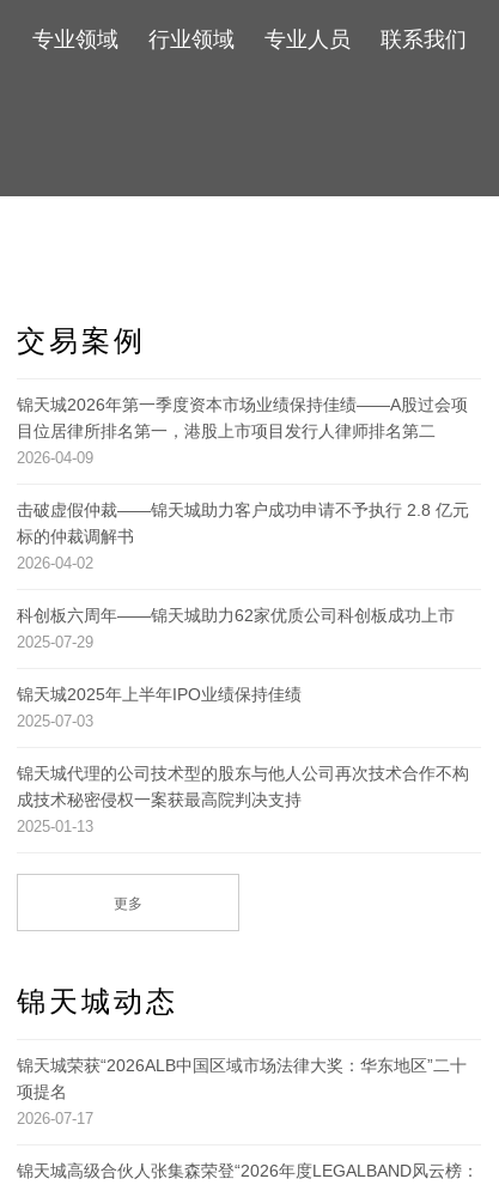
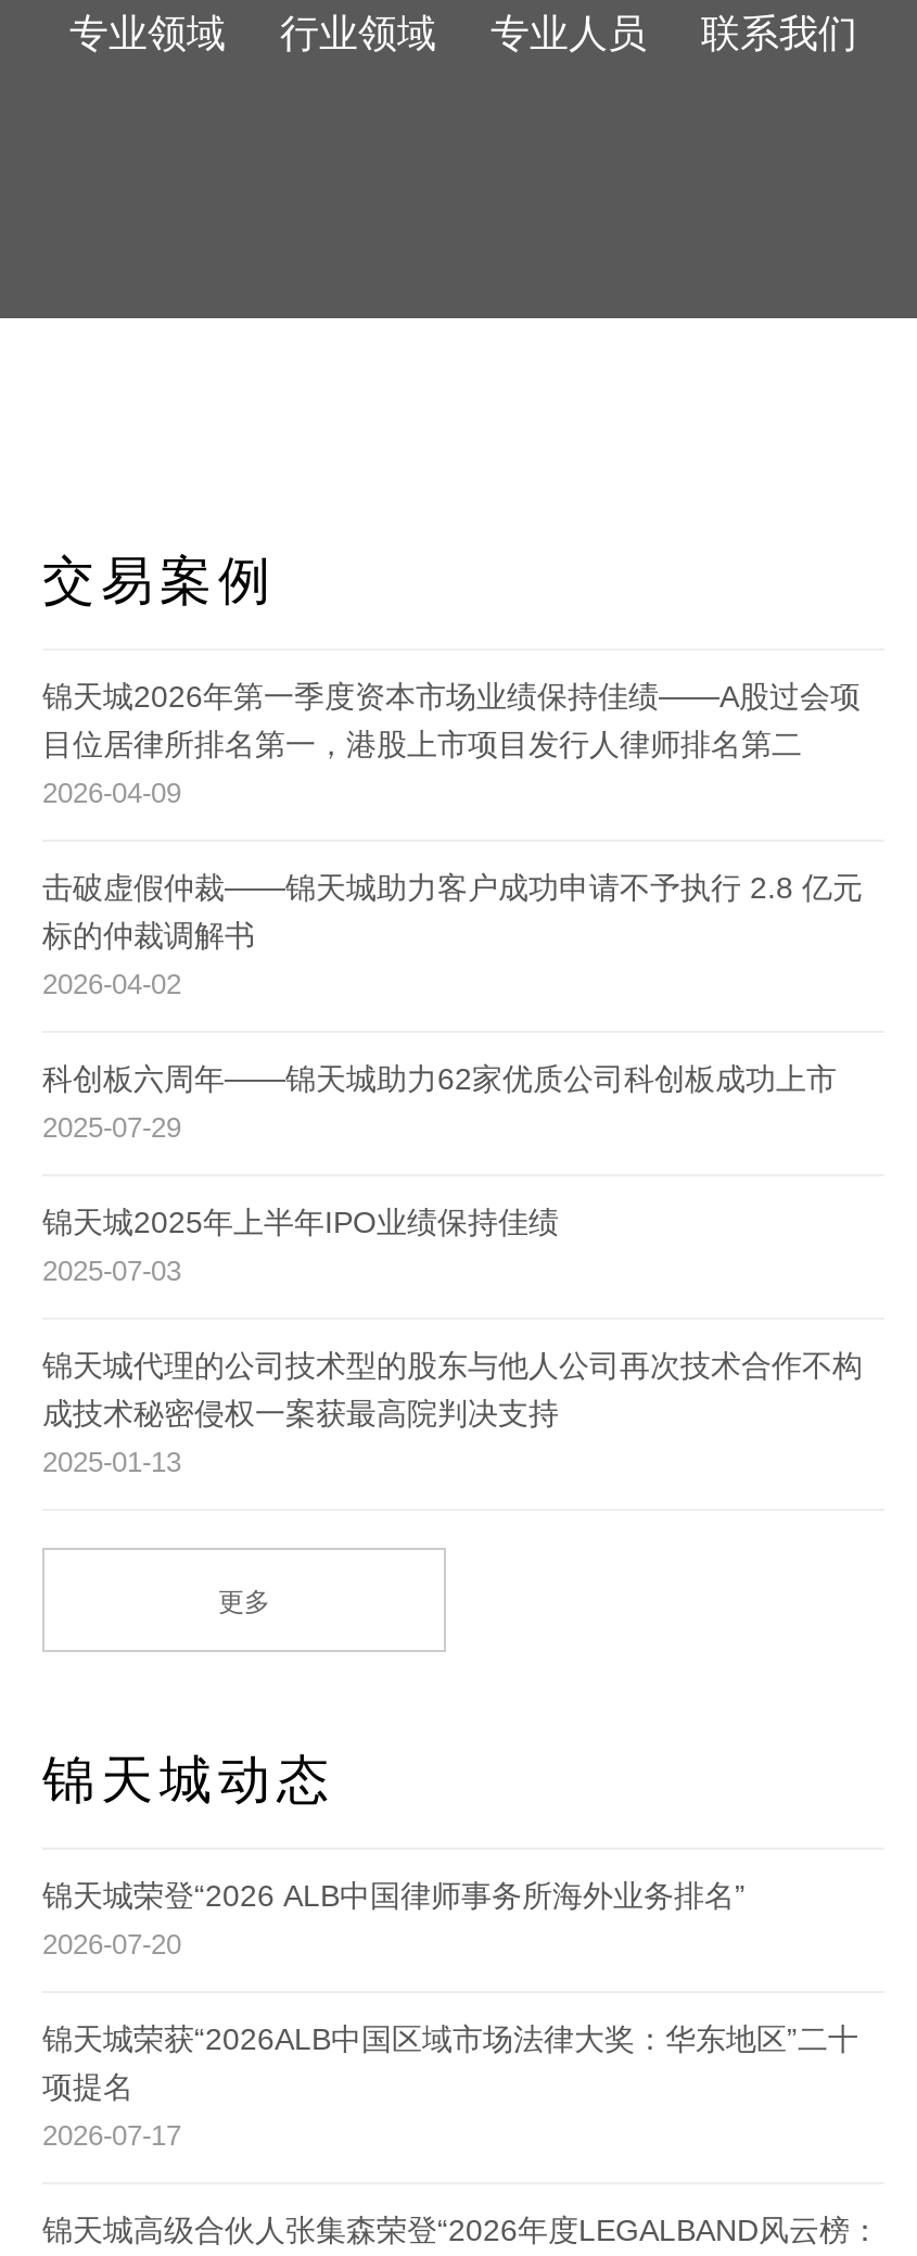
+ 锦天城荣登“2026 ALB中国律师事务所海外业务排名”
+ 2026-07-20
